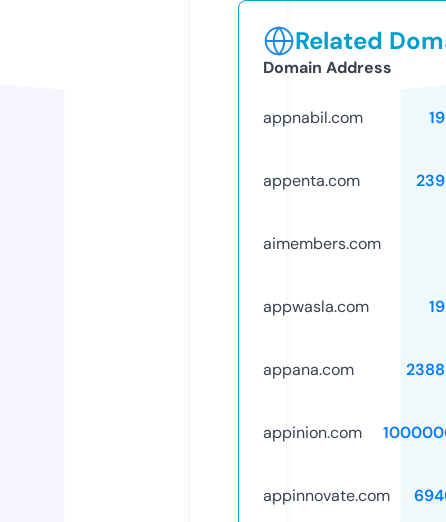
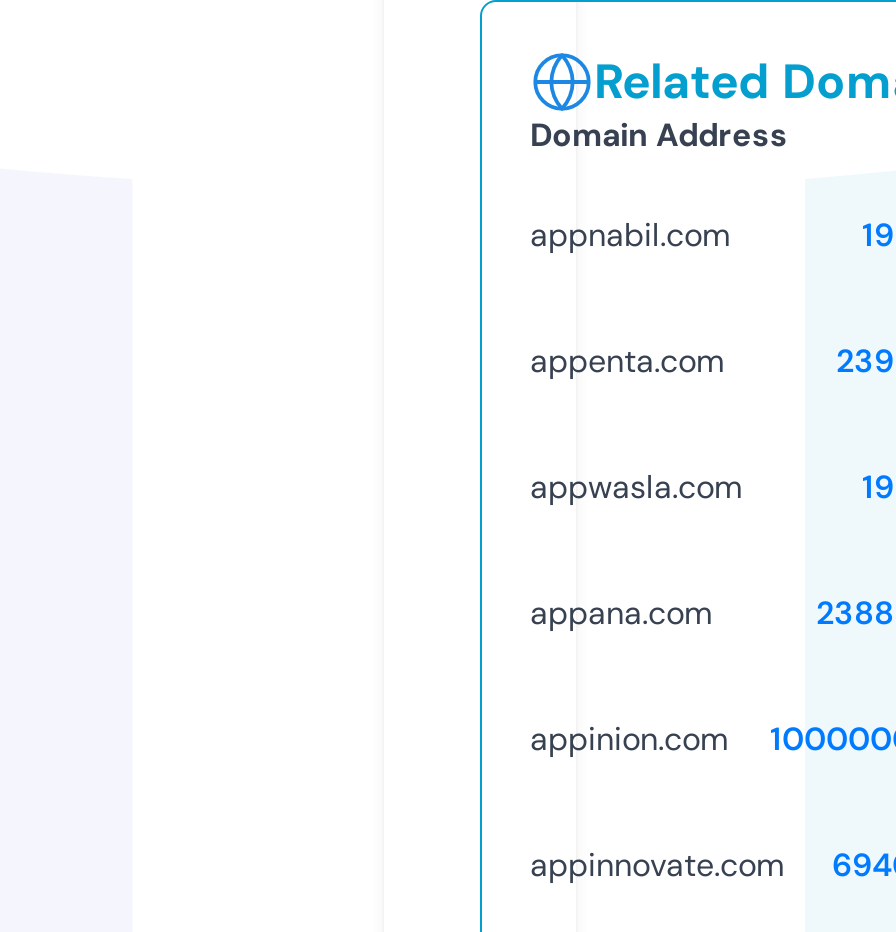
- aimembers.com
